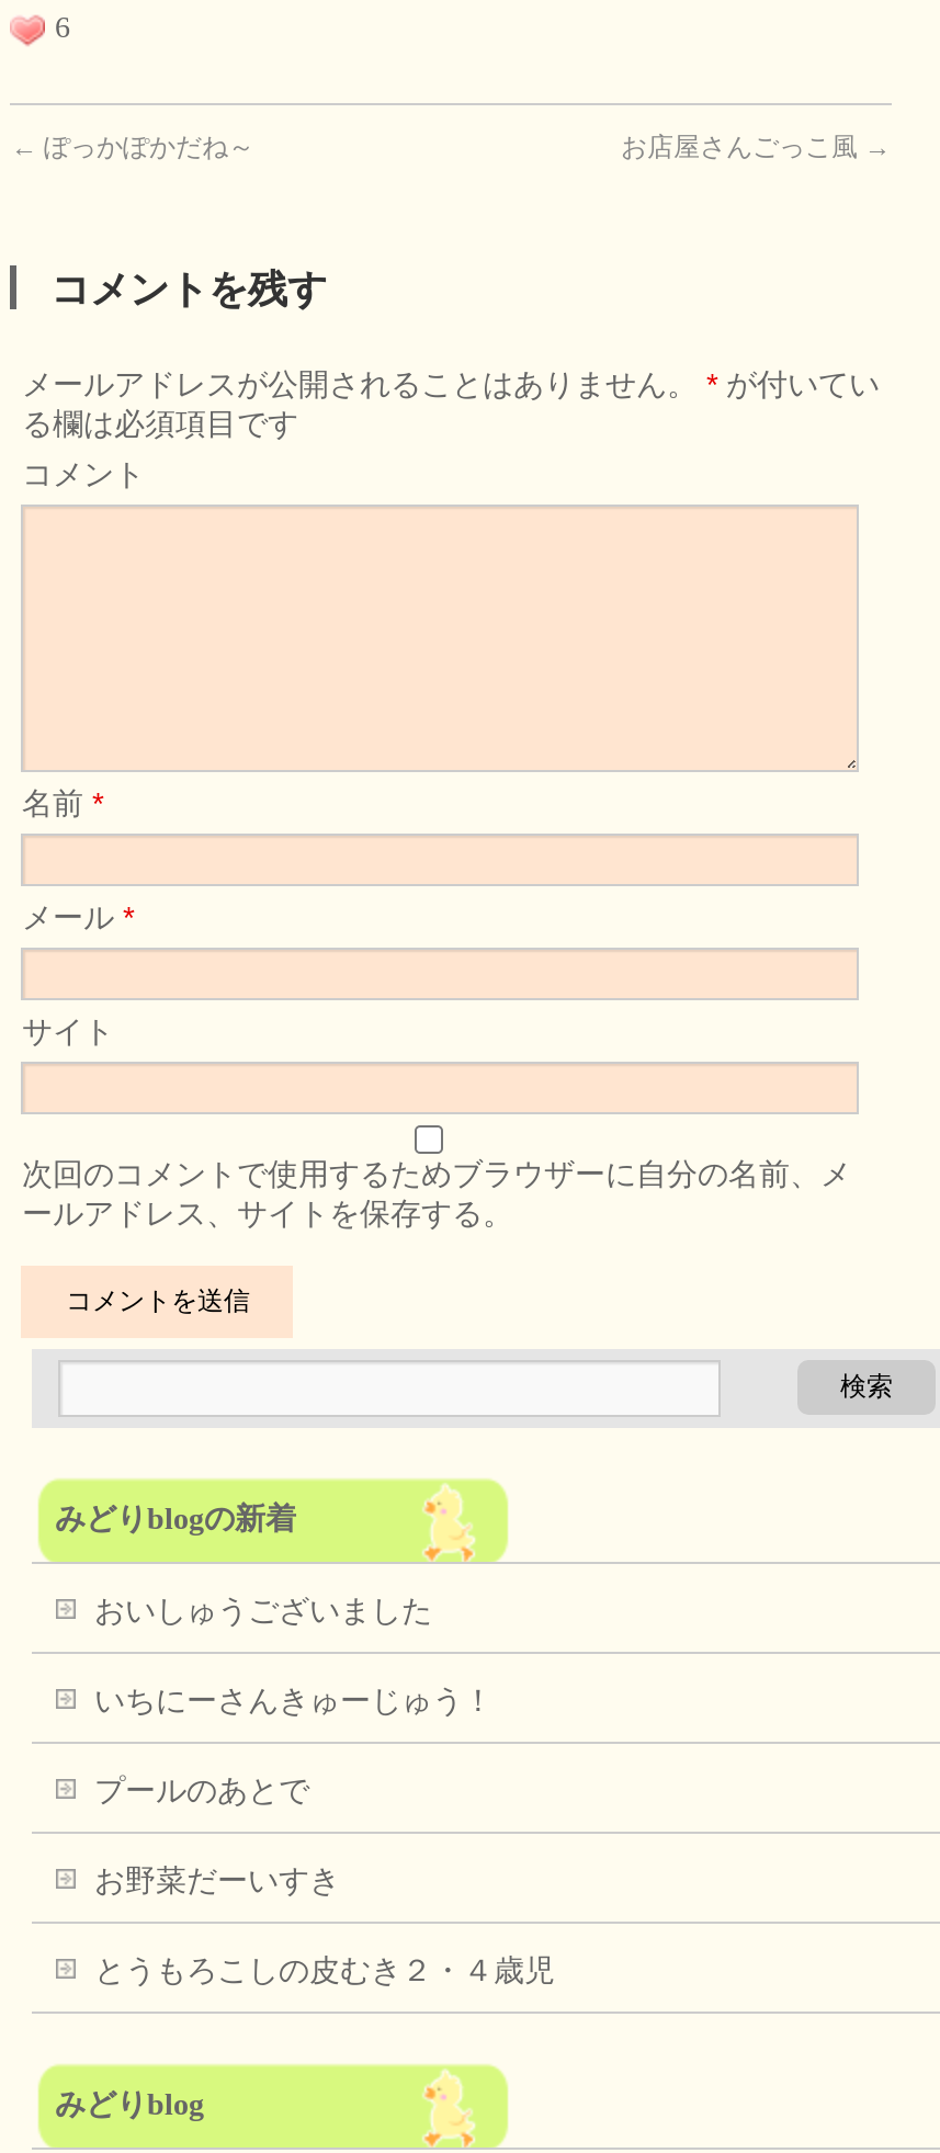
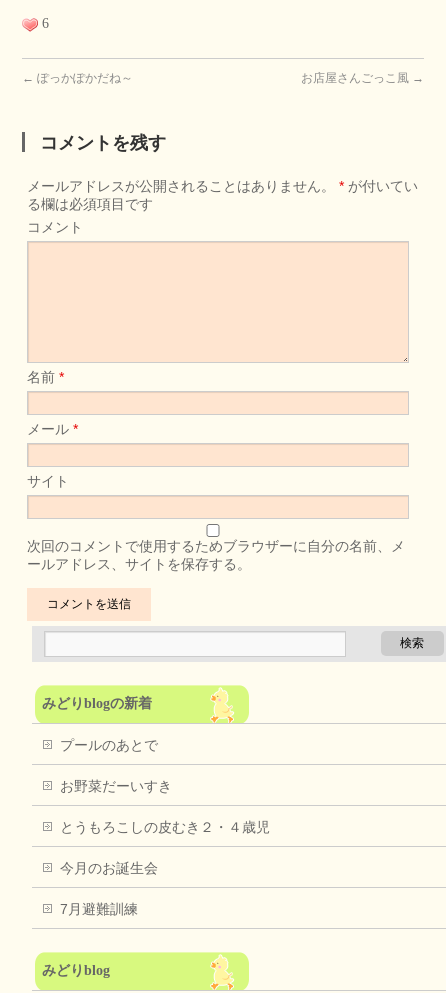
- おいしゅうございました
- いちにーさんきゅーじゅう！

moved up: プールのあとで | お野菜だーいすき | とうもろこしの皮むき２・４歳児

+ 今月のお誕生会
+ 7月避難訓練
